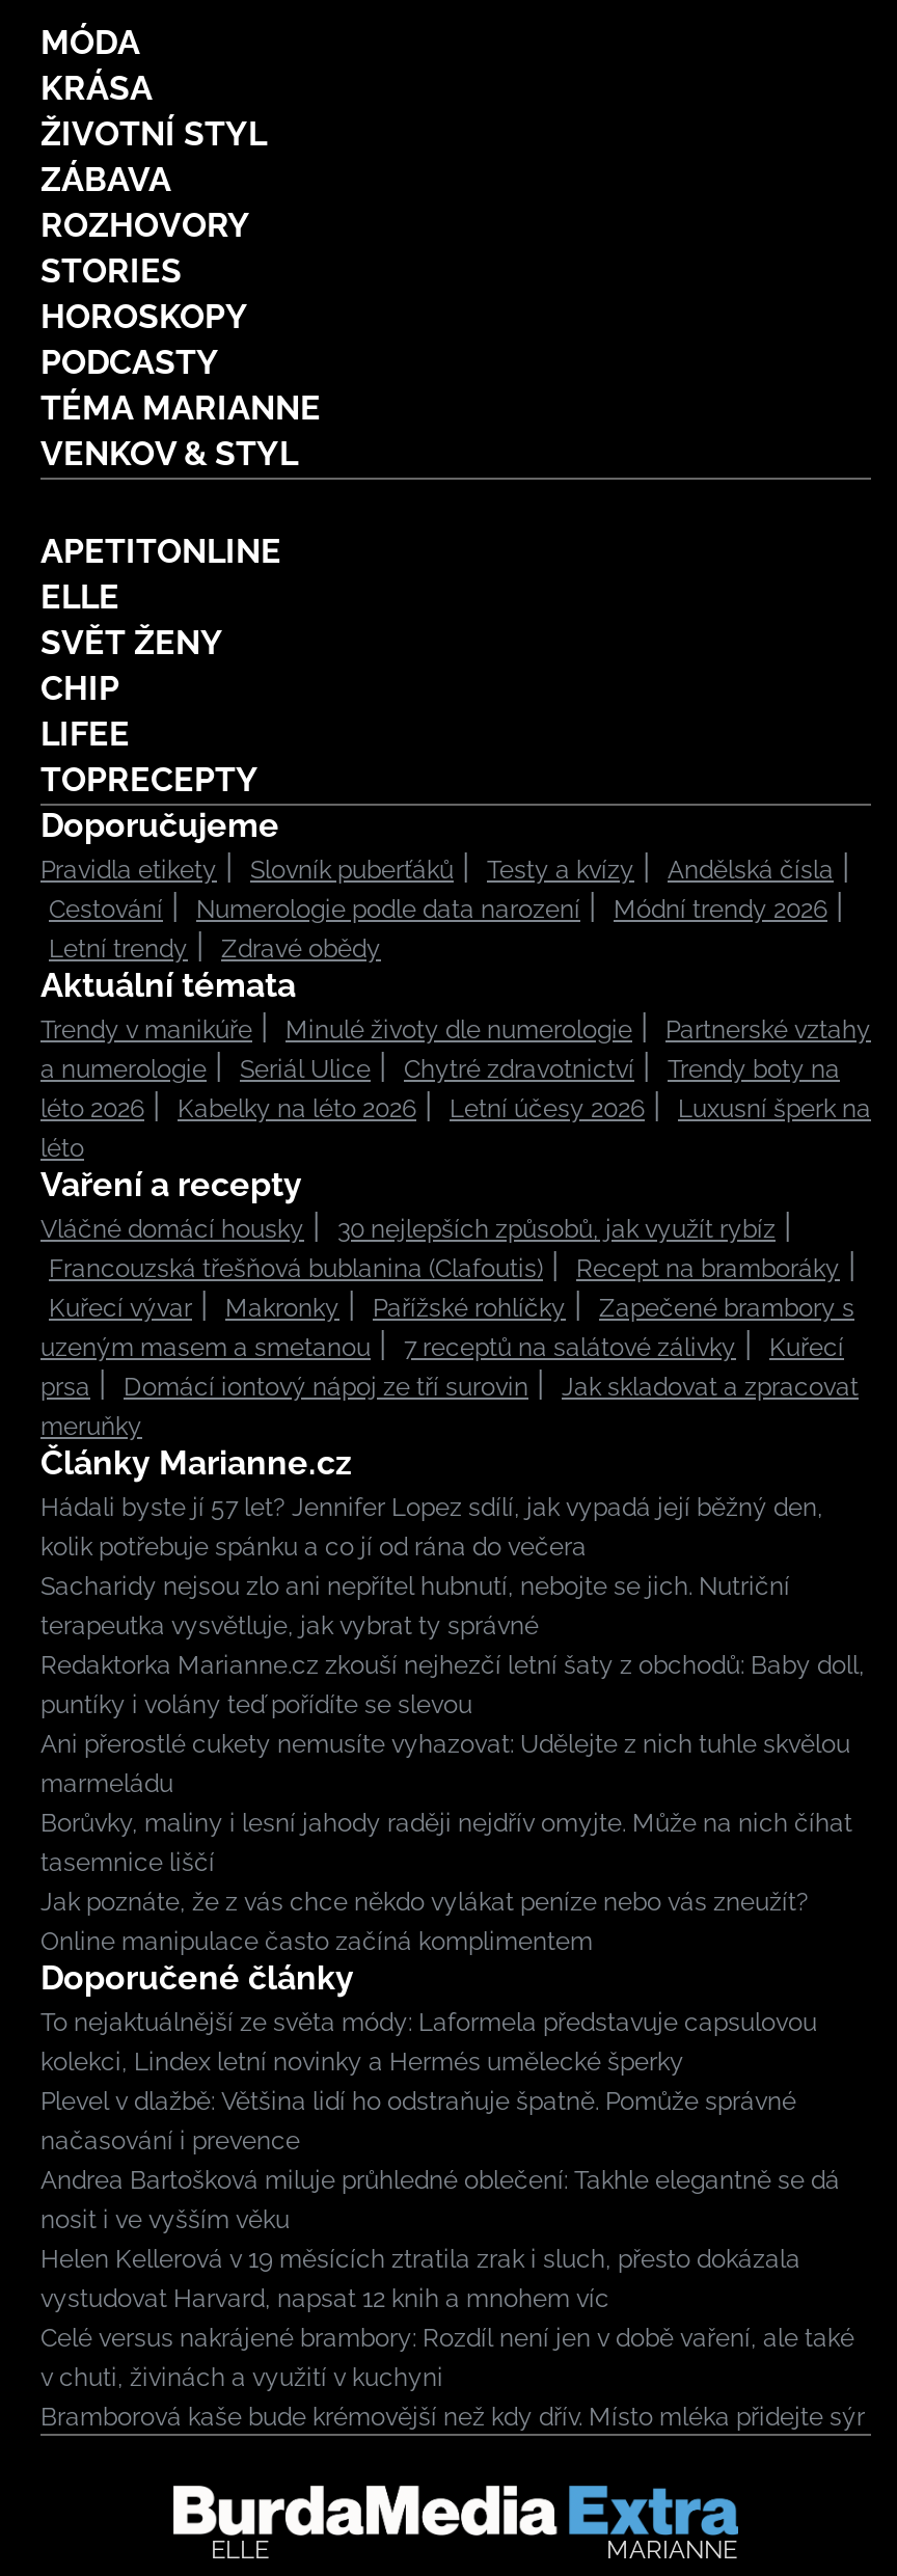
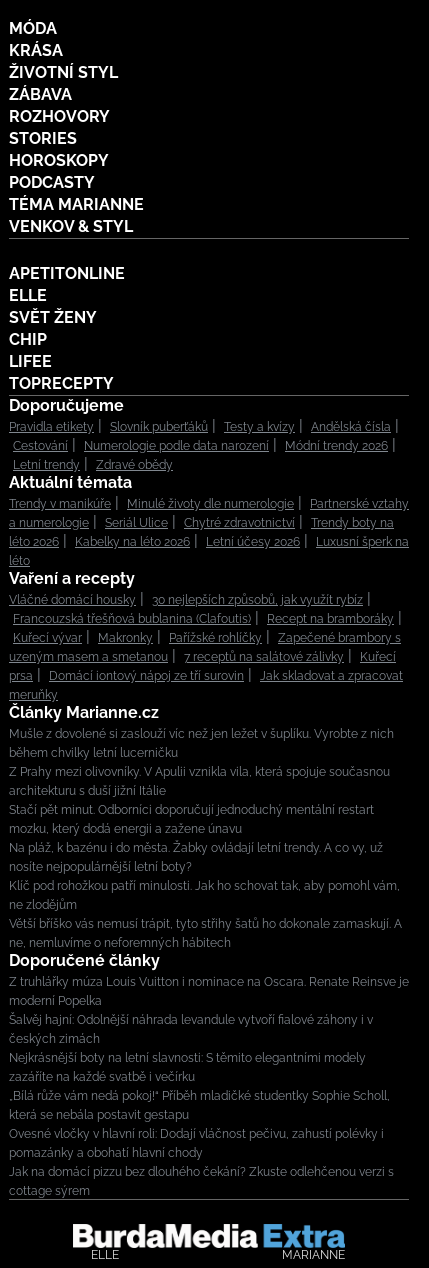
- Hádali byste jí 57 let? Jennifer Lopez sdílí, jak vypadá její běžný den,
- kolik potřebuje spánku a co jí od rána do večera
- Sacharidy nejsou zlo ani nepřítel hubnutí, nebojte se jich. Nutriční
- terapeutka vysvětluje, jak vybrat ty správné
- Redaktorka Marianne.cz zkouší nejhezčí letní šaty z obchodů: Baby doll,
- puntíky i volány teď pořídíte se slevou
- Ani přerostlé cukety nemusíte vyhazovat: Udělejte z nich tuhle skvělou
- marmeládu
- Borůvky, maliny i lesní jahody raději nejdřív omyjte. Může na nich číhat
- tasemnice liščí
- Jak poznáte, že z vás chce někdo vylákat peníze nebo vás zneužít?
- Online manipulace často začíná komplimentem
+ Mušle z dovolené si zaslouží víc než jen ležet v šuplíku. Vyrobte z nich
+ během chvilky letní lucerničku
+ Z Prahy mezi olivovníky. V Apulii vznikla vila, která spojuje současnou
+ architekturu s duší jižní Itálie
+ Stačí pět minut. Odborníci doporučují jednoduchý mentální restart
+ mozku, který dodá energii a zažene únavu
+ Na pláž, k bazénu i do města. Žabky ovládají letní trendy. A co vy, už
+ nosíte nejpopulárnější letní boty?
+ Klíč pod rohožkou patří minulosti. Jak ho schovat tak, aby pomohl vám,
+ ne zlodějům
+ Větší bříško vás nemusí trápit, tyto střihy šatů ho dokonale zamaskují. A
+ ne, nemluvíme o neforemných hábitech

- To nejaktuálnější ze světa módy: Laformela představuje capsulovou
- kolekci, Lindex letní novinky a Hermés umělecké šperky
- Plevel v dlažbě: Většina lidí ho odstraňuje špatně. Pomůže správné
- načasování i prevence
- Andrea Bartošková miluje průhledné oblečení: Takhle elegantně se dá
- nosit i ve vyšším věku
- Helen Kellerová v 19 měsících ztratila zrak i sluch, přesto dokázala
- vystudovat Harvard, napsat 12 knih a mnohem víc
- Celé versus nakrájené brambory: Rozdíl není jen v době vaření, ale také
- v chuti, živinách a využití v kuchyni
- Bramborová kaše bude krémovější než kdy dřív. Místo mléka přidejte sýr
+ Z truhlářky múza Louis Vuitton i nominace na Oscara. Renate Reinsve je
+ moderní Popelka
+ Šalvěj hajní: Odolnější náhrada levandule vytvoří fialové záhony i v
+ českých zimách
+ Nejkrásnější boty na letní slavnosti: S těmito elegantními modely
+ zazáříte na každé svatbě i večírku
+ „Bílá růže vám nedá pokoj!“ Příběh mladičké studentky Sophie Scholl,
+ která se nebála postavit gestapu
+ Ovesné vločky v hlavní roli: Dodají vláčnost pečivu, zahustí polévky i
+ pomazánky a obohatí hlavní chody
+ Jak na domácí pizzu bez dlouhého čekání? Zkuste odlehčenou verzi s
+ cottage sýrem
